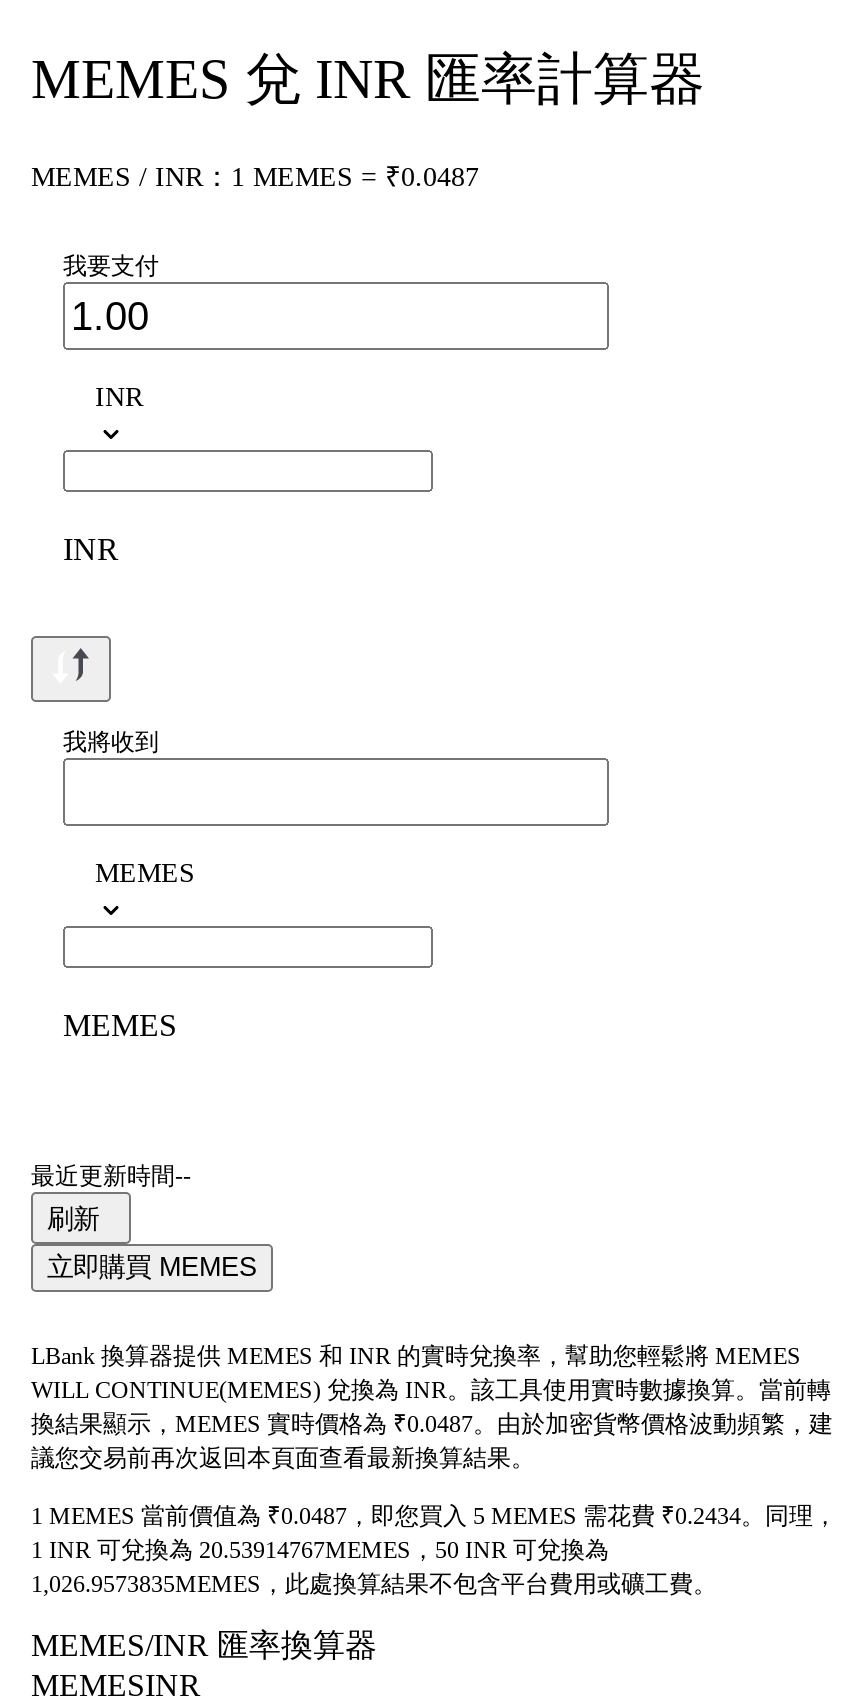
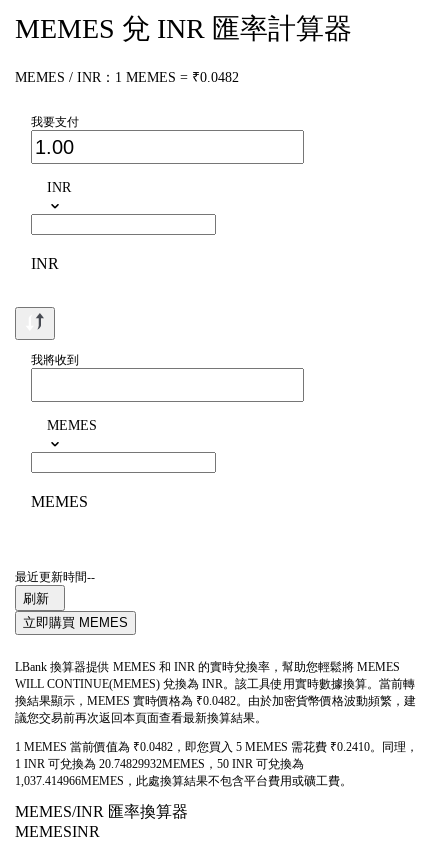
- MEMES / INR：1 MEMES = ₹0.0487
+ MEMES / INR：1 MEMES = ₹0.0482

- 換結果顯示，MEMES 實時價格為 ₹0.0487。由於加密貨幣價格波動頻繁，建
+ 換結果顯示，MEMES 實時價格為 ₹0.0482。由於加密貨幣價格波動頻繁，建

- 1 MEMES 當前價值為 ₹0.0487，即您買入 5 MEMES 需花費 ₹0.2434。同理，
+ 1 MEMES 當前價值為 ₹0.0482，即您買入 5 MEMES 需花費 ₹0.2410。同理，

- 1 INR 可兌換為 20.53914767MEMES，50 INR 可兌換為
+ 1 INR 可兌換為 20.74829932MEMES，50 INR 可兌換為

- 1,026.9573835MEMES，此處換算結果不包含平台費用或礦工費。
+ 1,037.414966MEMES，此處換算結果不包含平台費用或礦工費。
